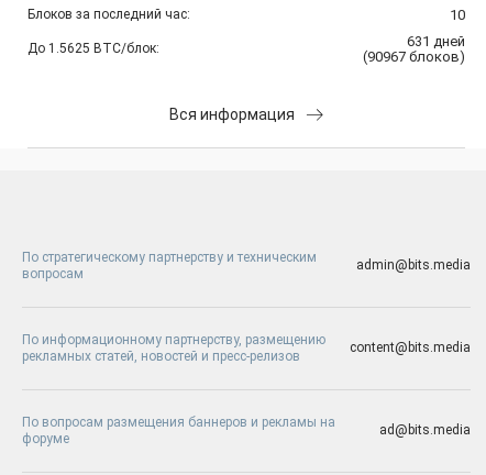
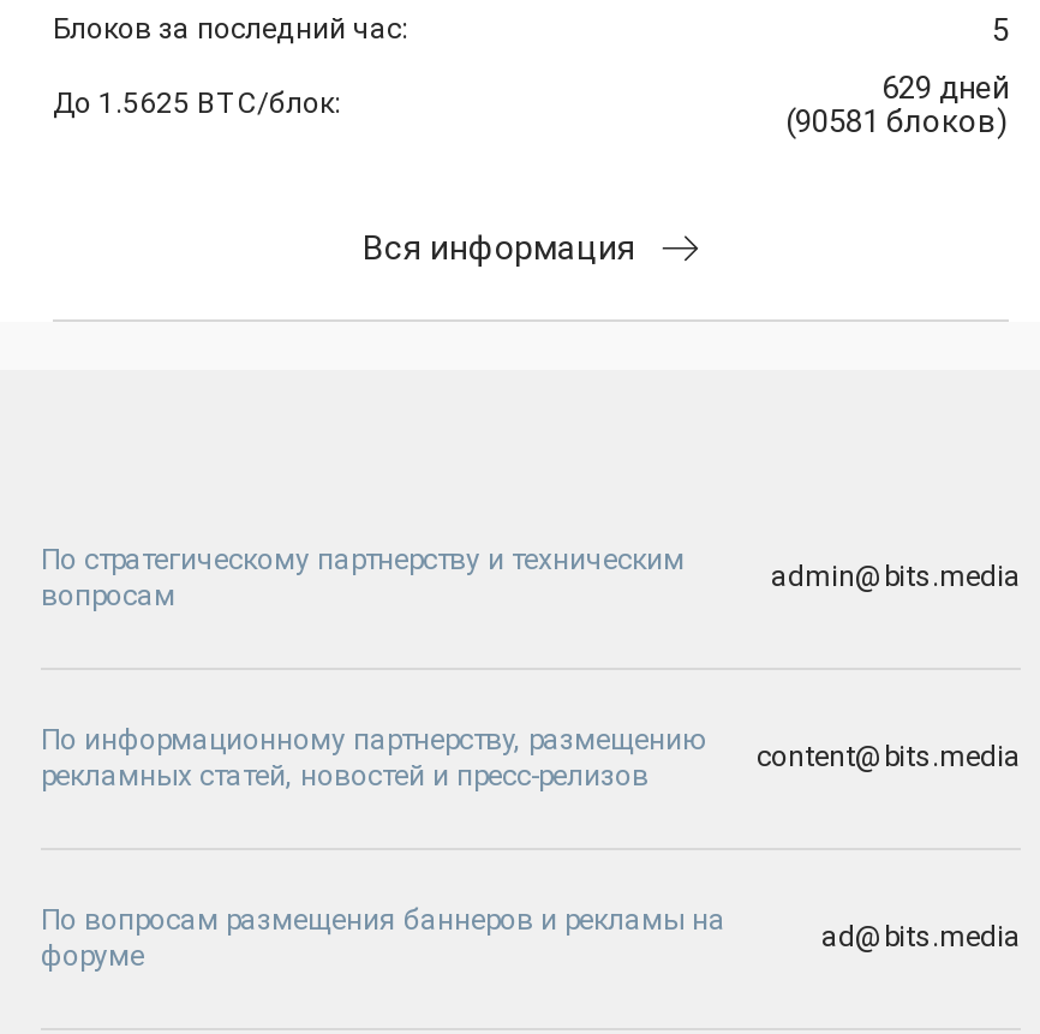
- 10
+ 5

- 631 дней
+ 629 дней

- (90967 блоков)
+ (90581 блоков)
